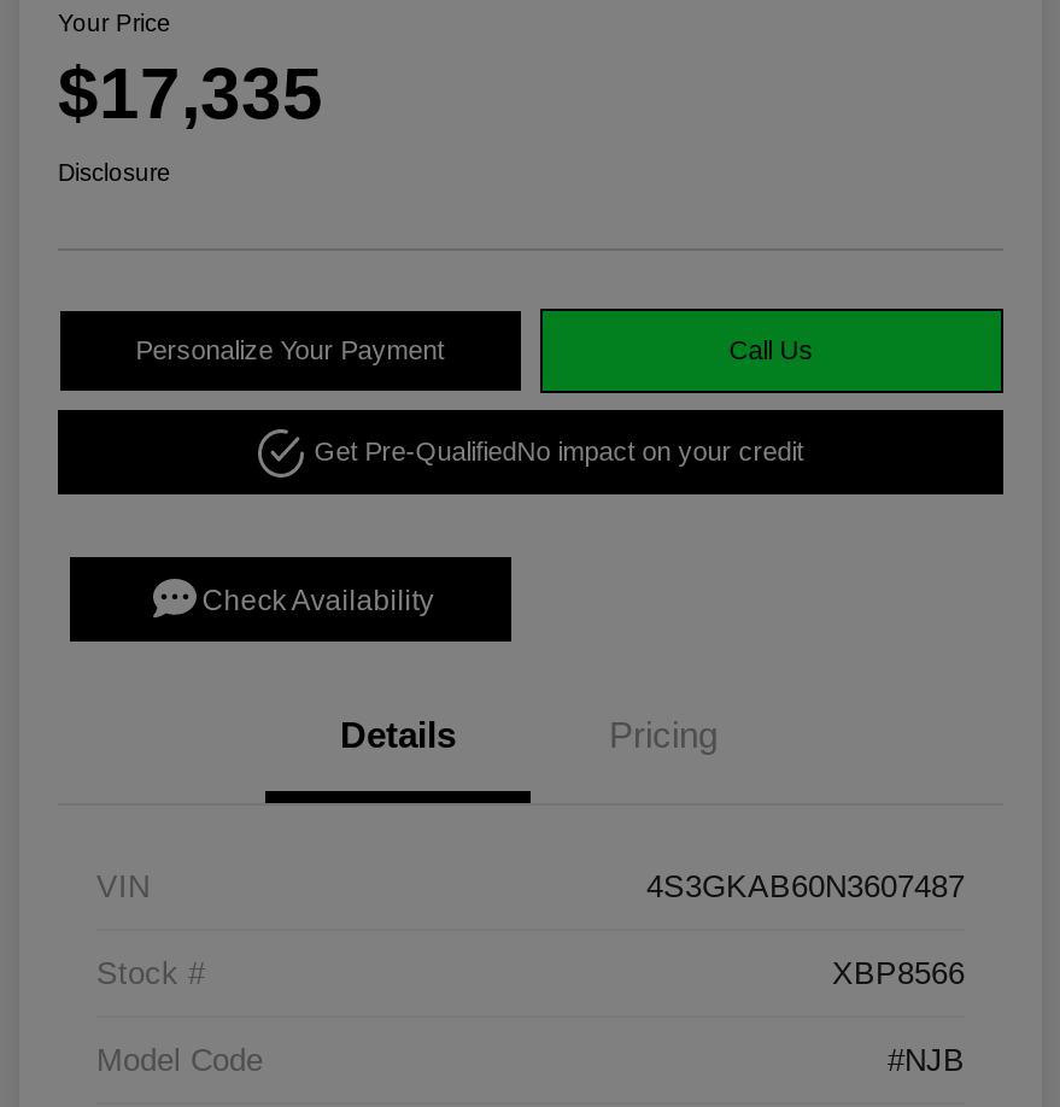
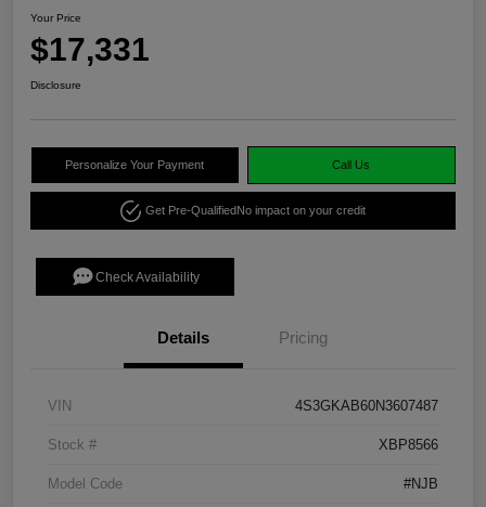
- $17,335
+ $17,331
